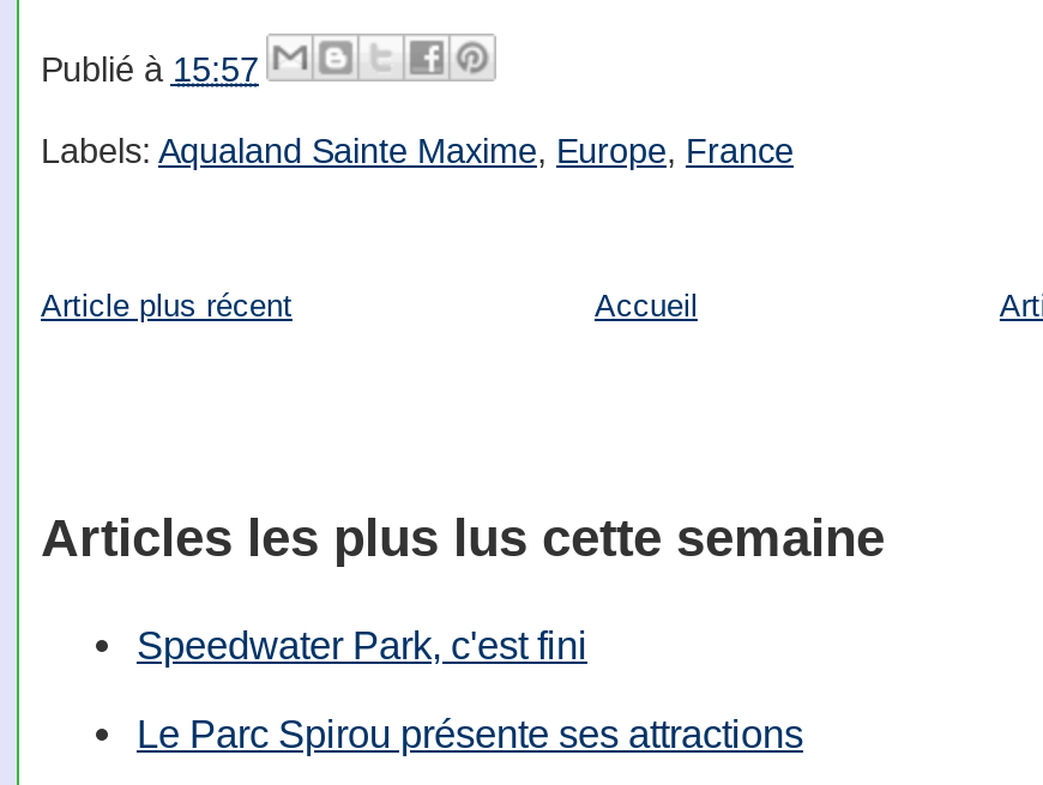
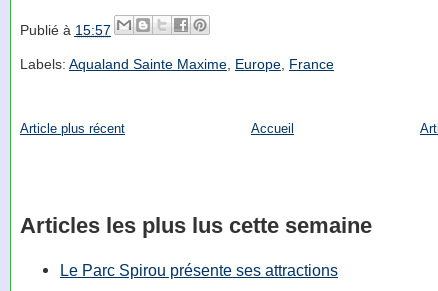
- Speedwater Park, c'est fini
